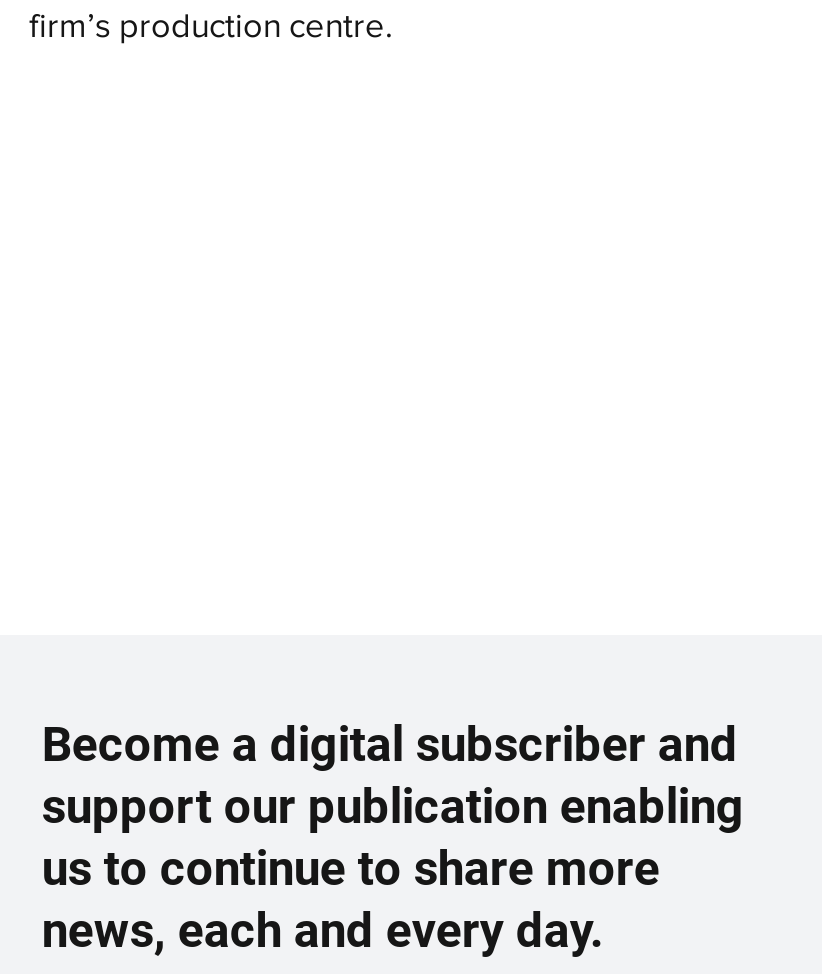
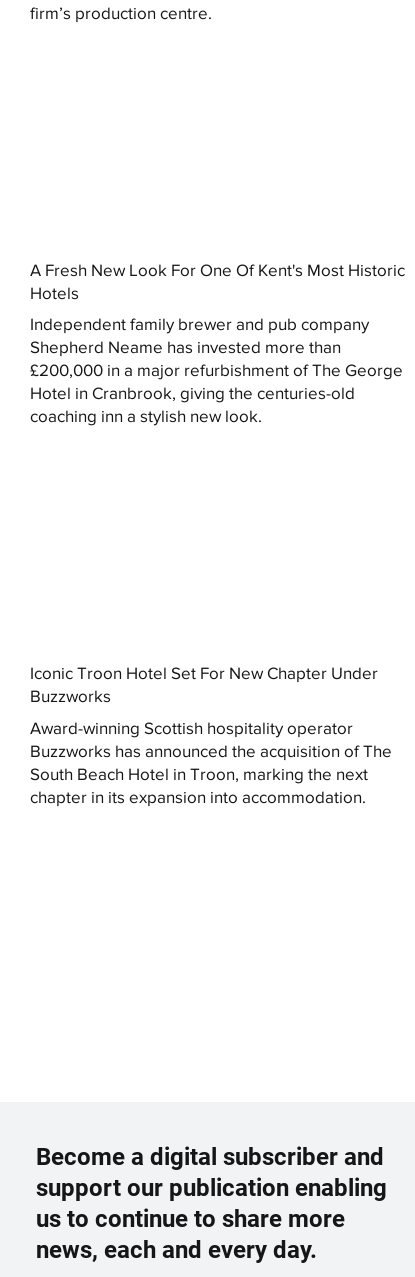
+ A Fresh New Look For One Of Kent's Most Historic
+ Hotels
+ Independent family brewer and pub company
+ Shepherd Neame has invested more than
+ £200,000 in a major refurbishment of The George
+ Hotel in Cranbrook, giving the centuries-old
+ coaching inn a stylish new look.

+ Iconic Troon Hotel Set For New Chapter Under
+ Buzzworks
+ Award-winning Scottish hospitality operator
+ Buzzworks has announced the acquisition of The
+ South Beach Hotel in Troon, marking the next
+ chapter in its expansion into accommodation.
